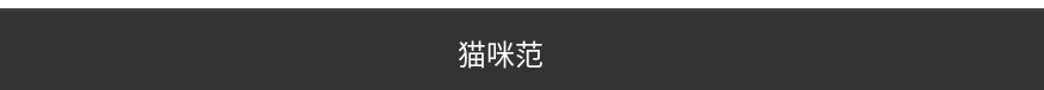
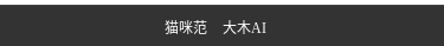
+ 大木AI
